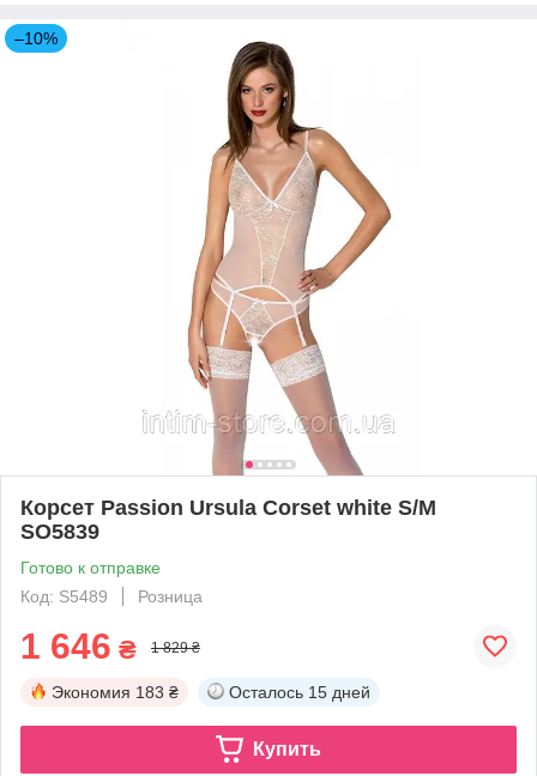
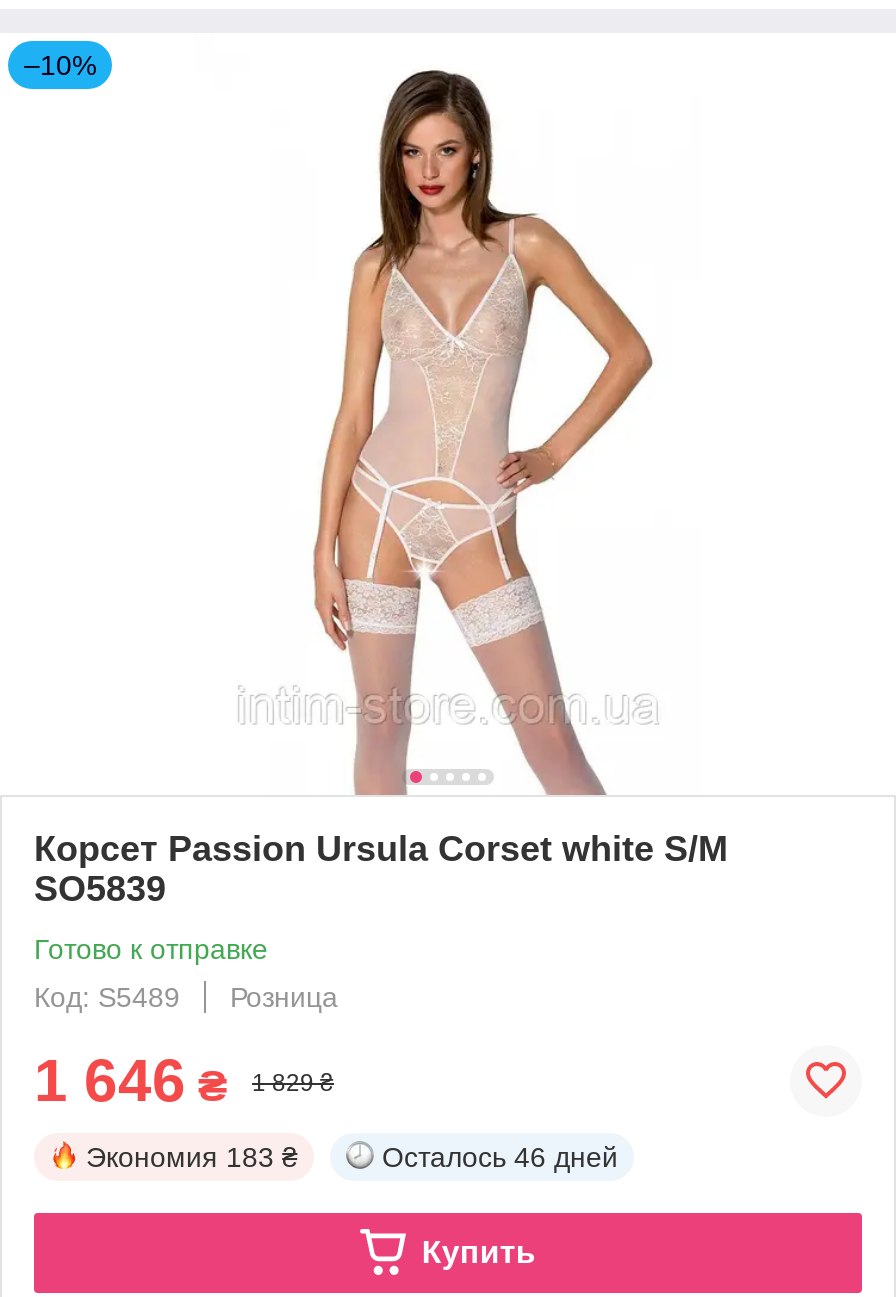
- Осталось 15 дней
+ Осталось 46 дней
